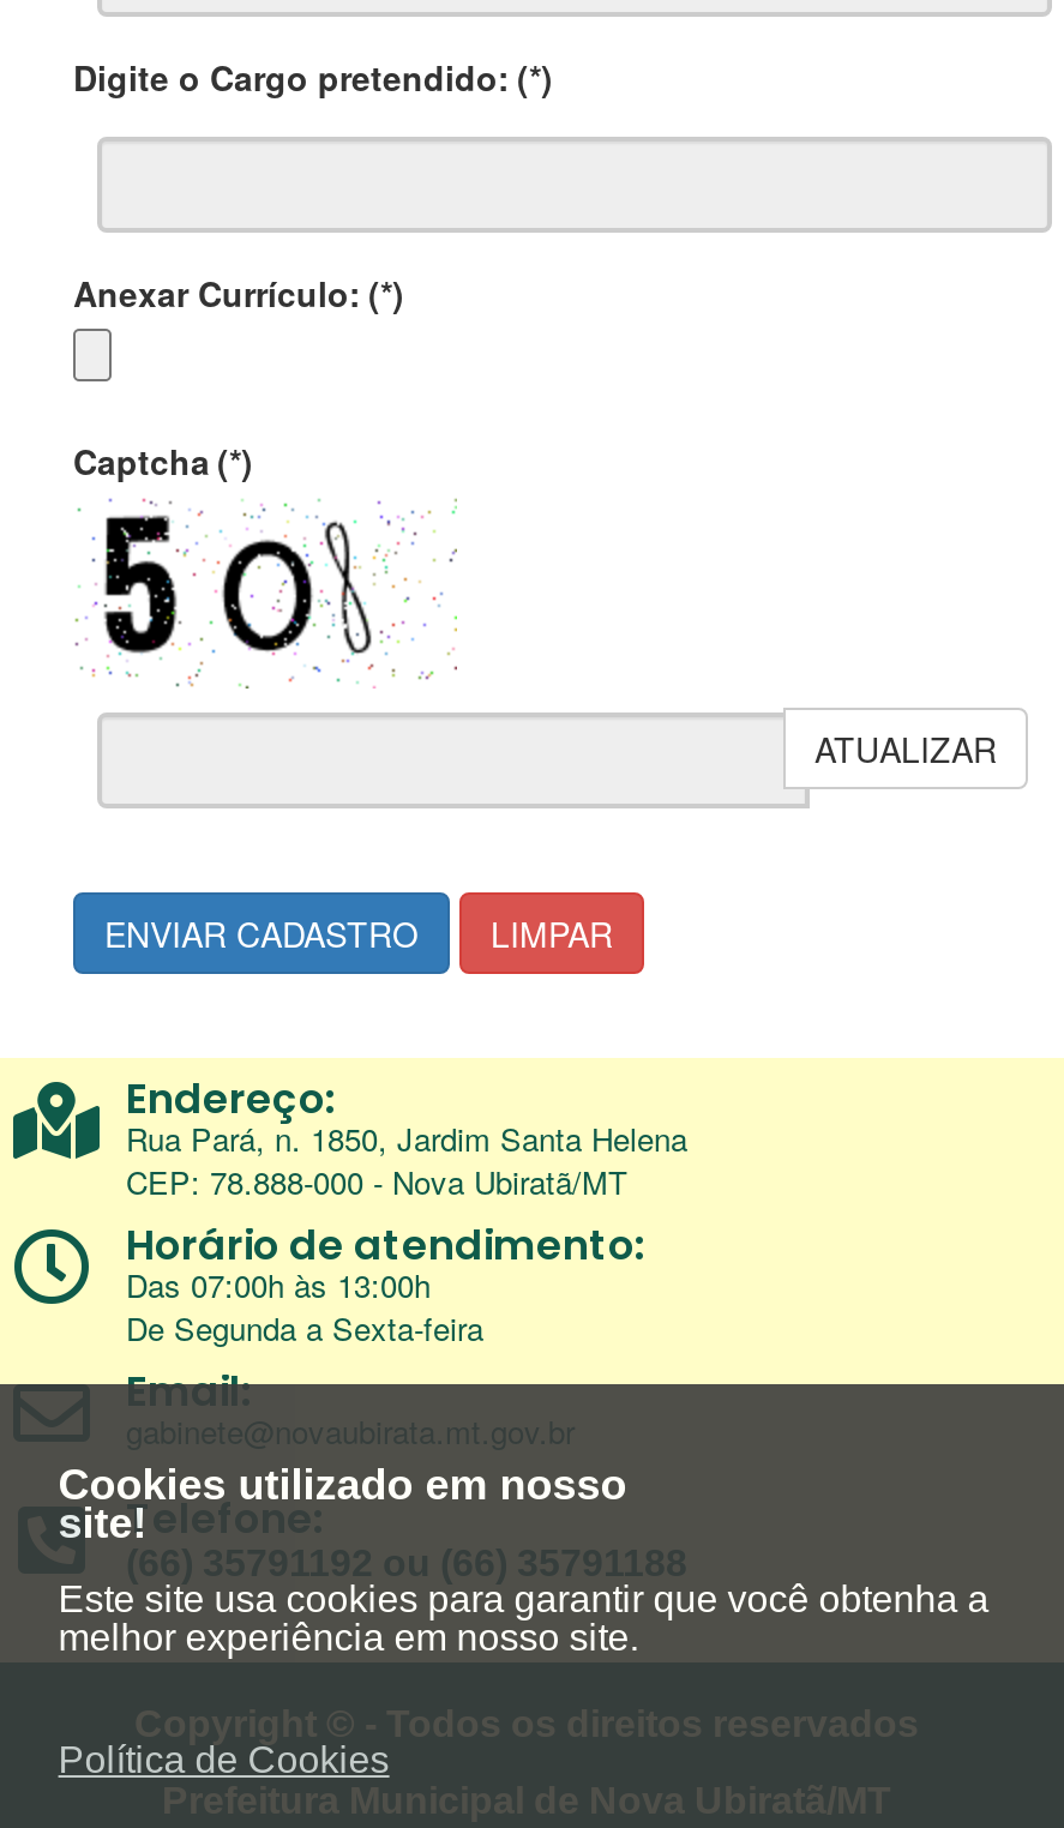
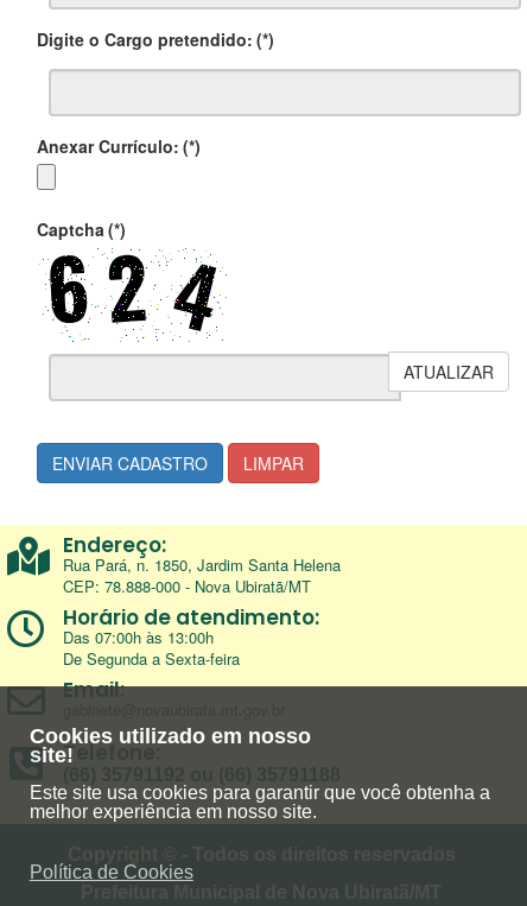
- [image]
+ [image]
